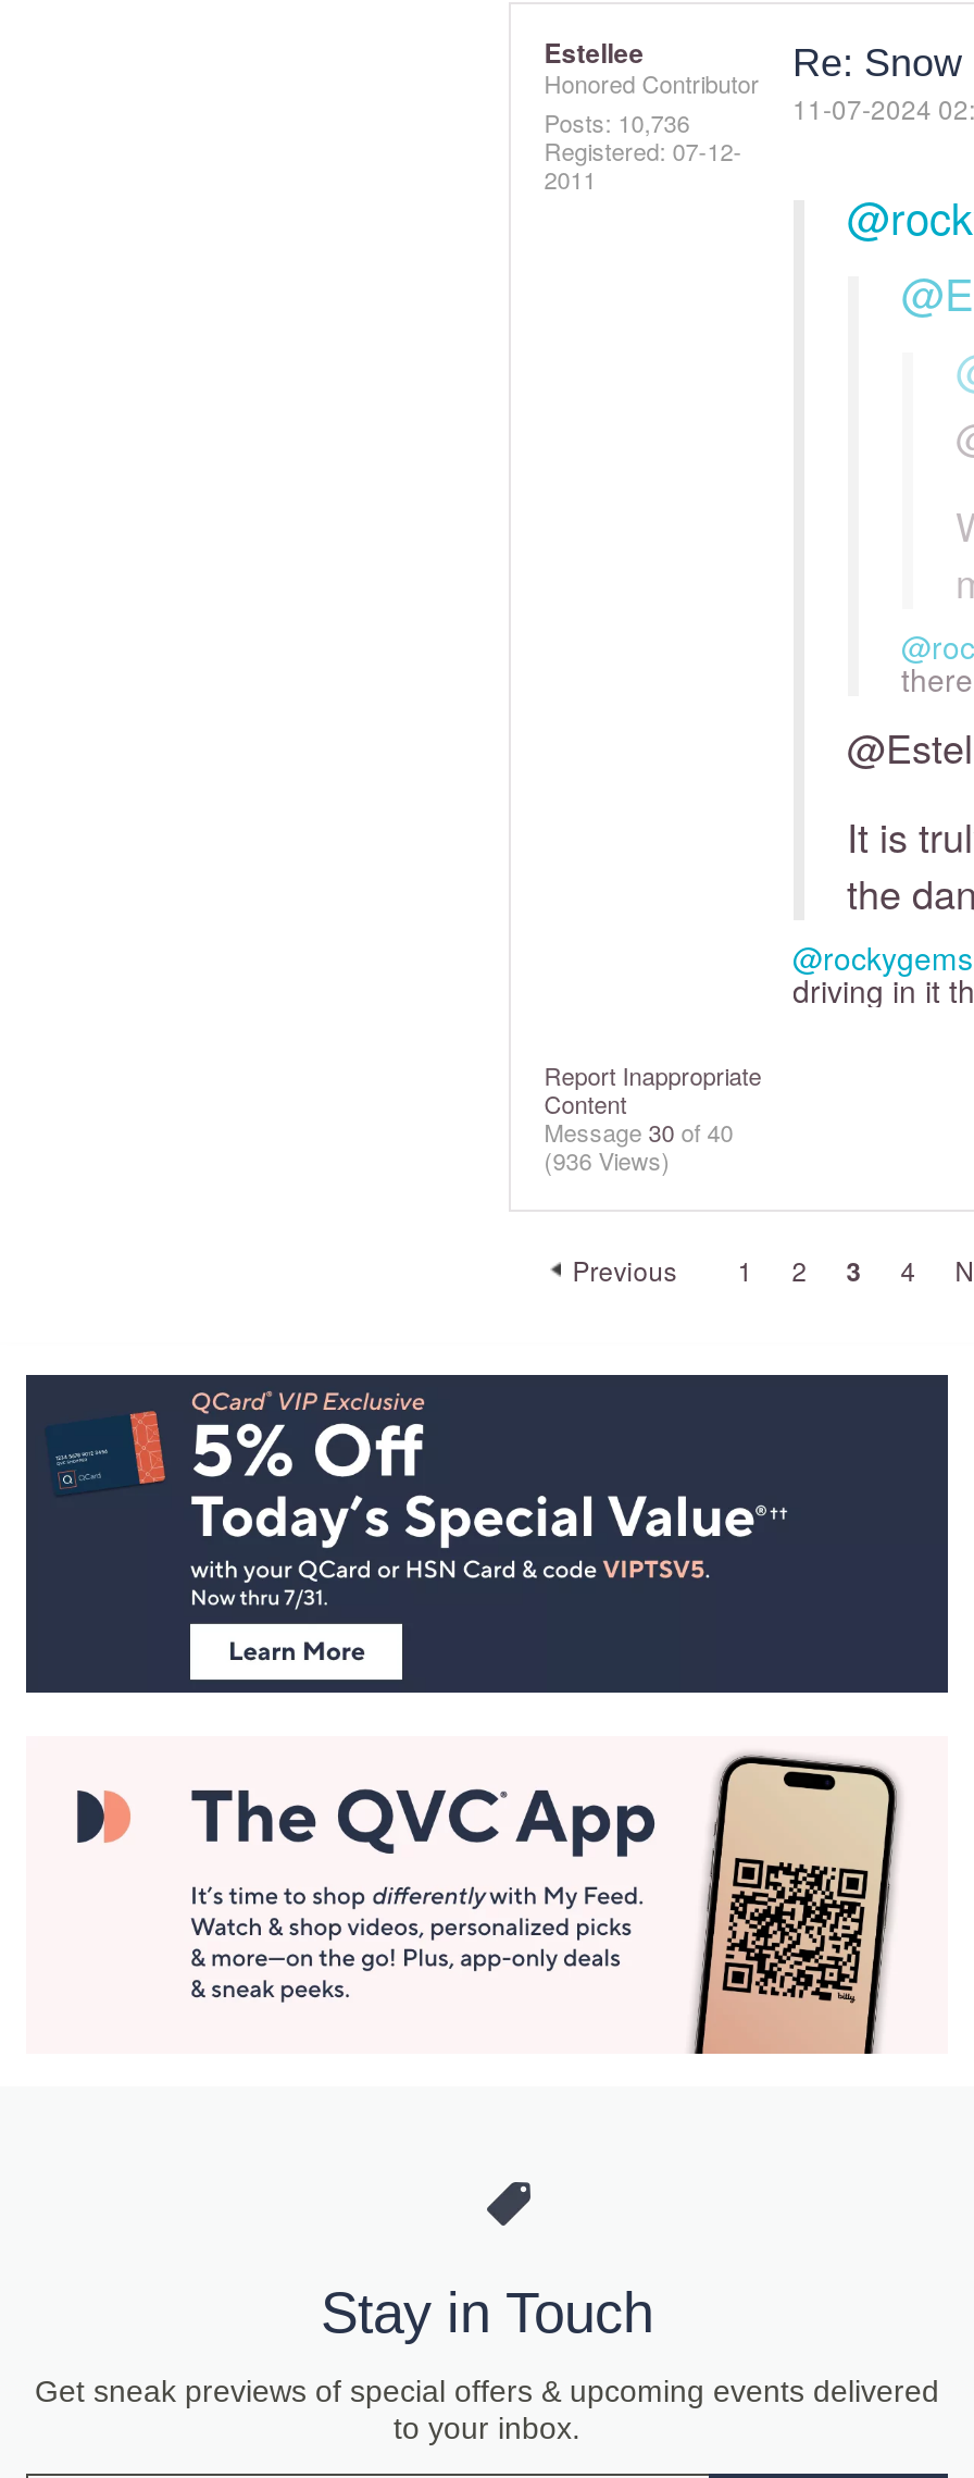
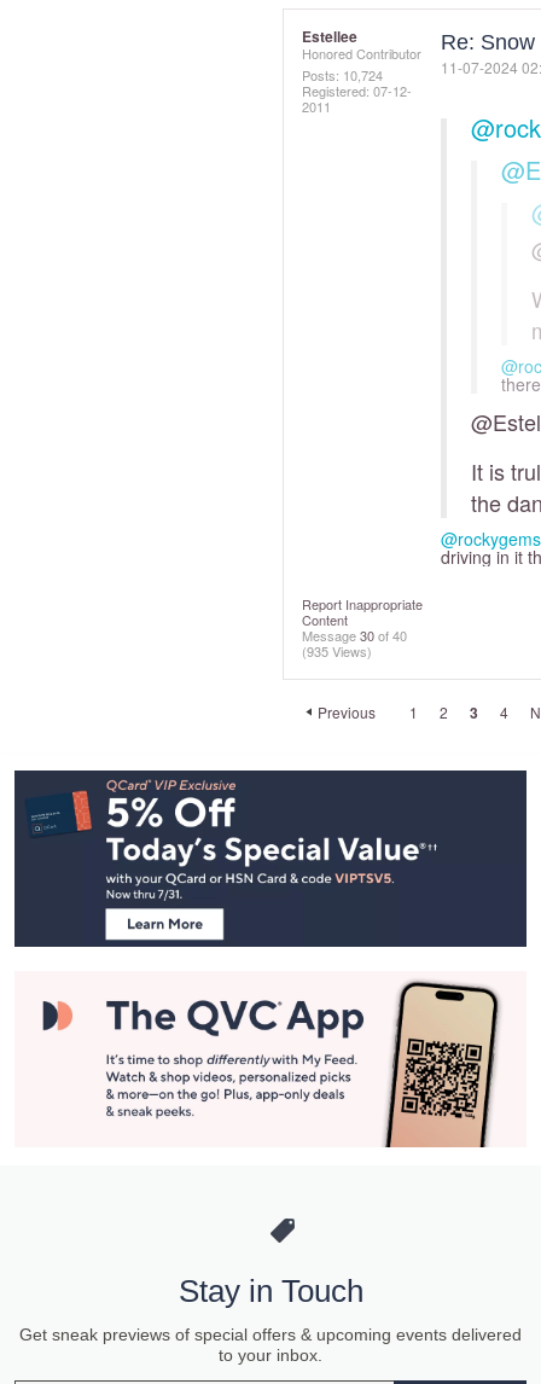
- Posts: 10,736
+ Posts: 10,724

- (936 Views)
+ (935 Views)
